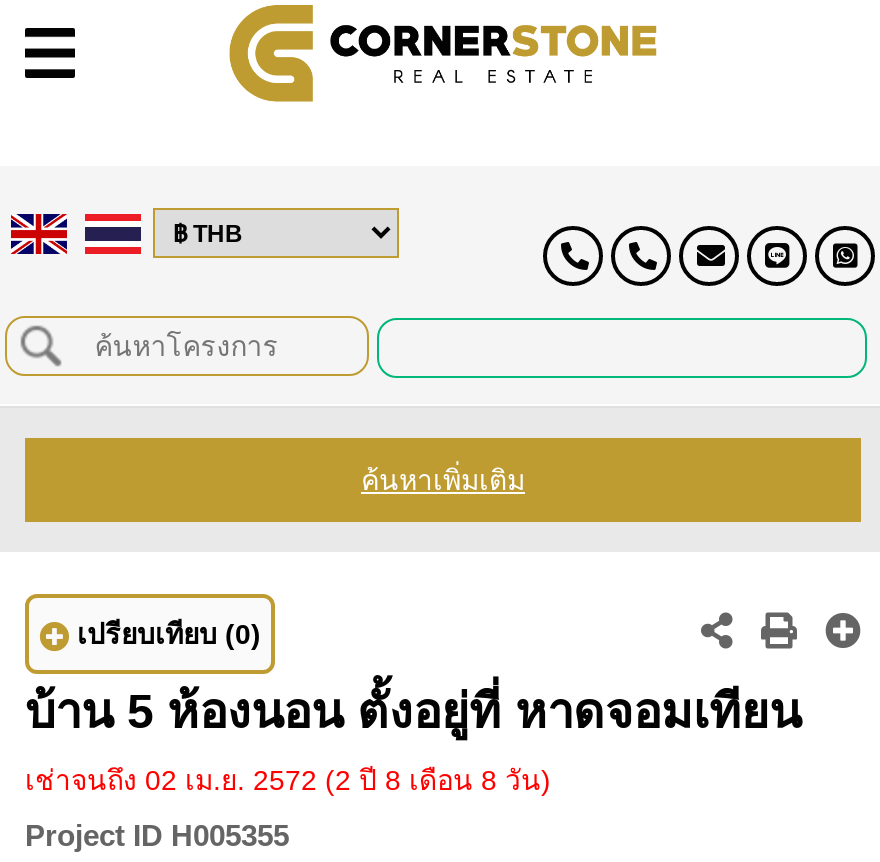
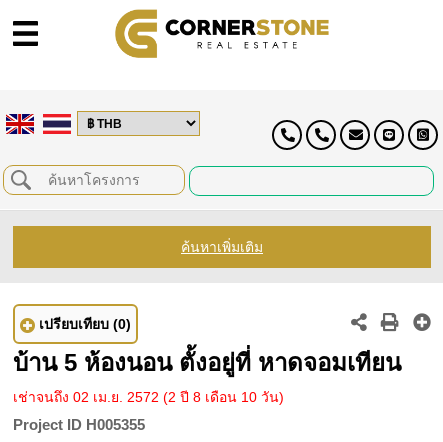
- เช่าจนถึง 02 เม.ย. 2572 (2 ปี 8 เดือน 8 วัน)
+ เช่าจนถึง 02 เม.ย. 2572 (2 ปี 8 เดือน 10 วัน)
